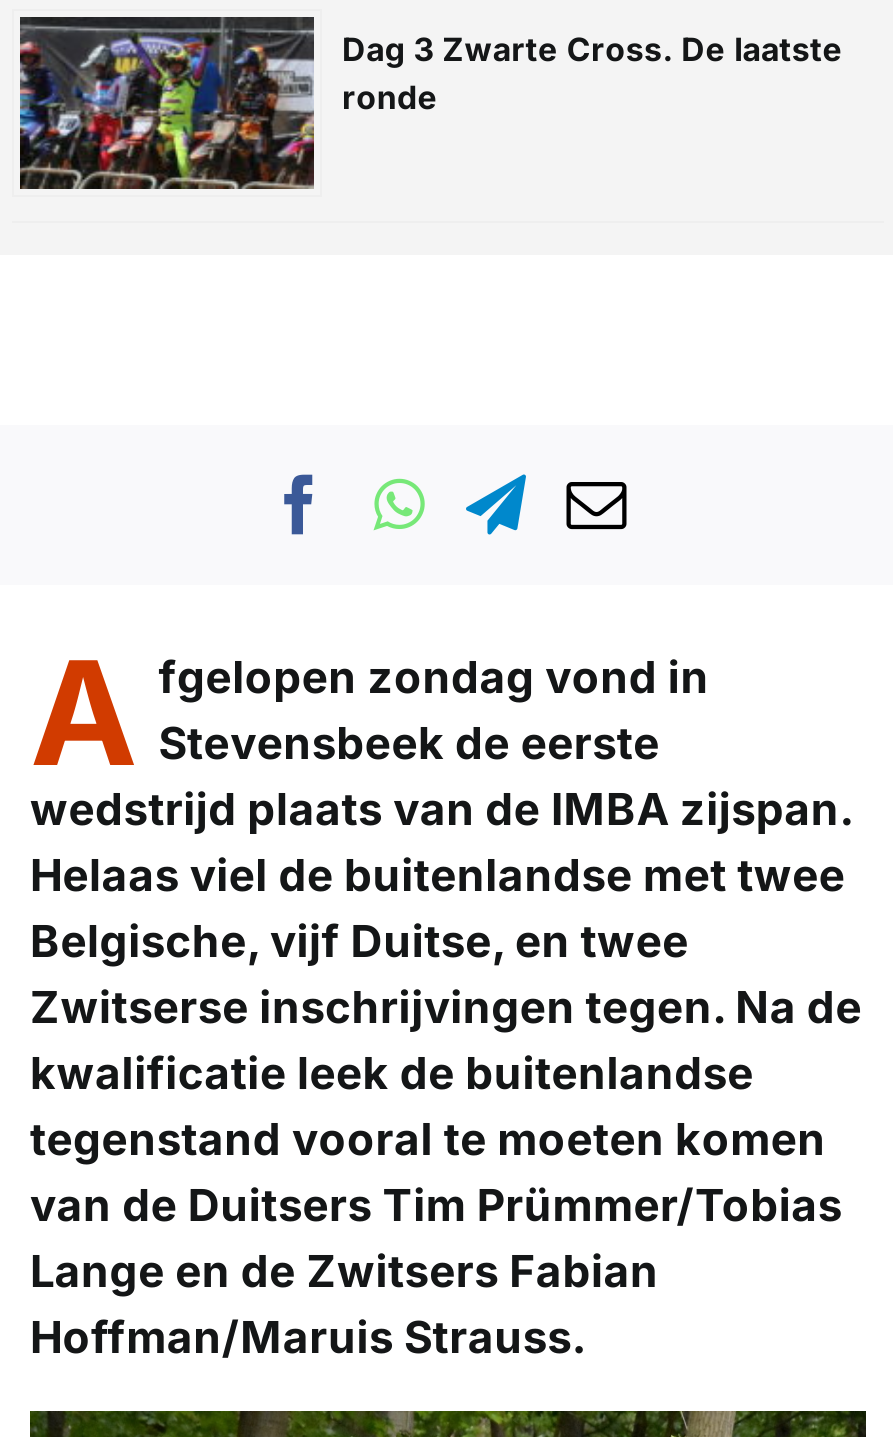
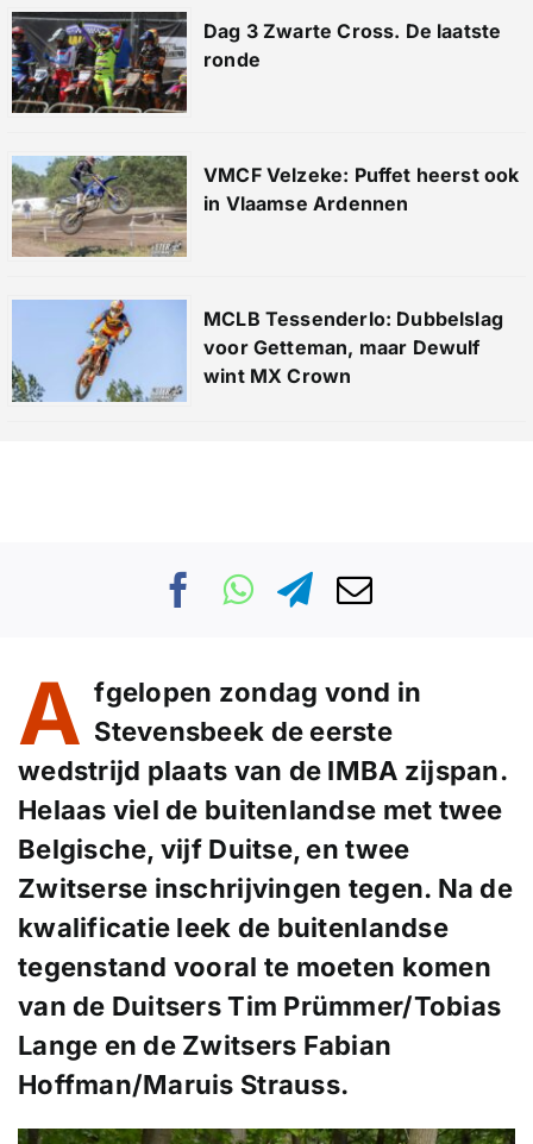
+ [image]
+ VMCF Velzeke: Puffet heerst ook
+ in Vlaamse Ardennen

+ [image]
+ MCLB Tessenderlo: Dubbelslag
+ voor Getteman, maar Dewulf
+ wint MX Crown
